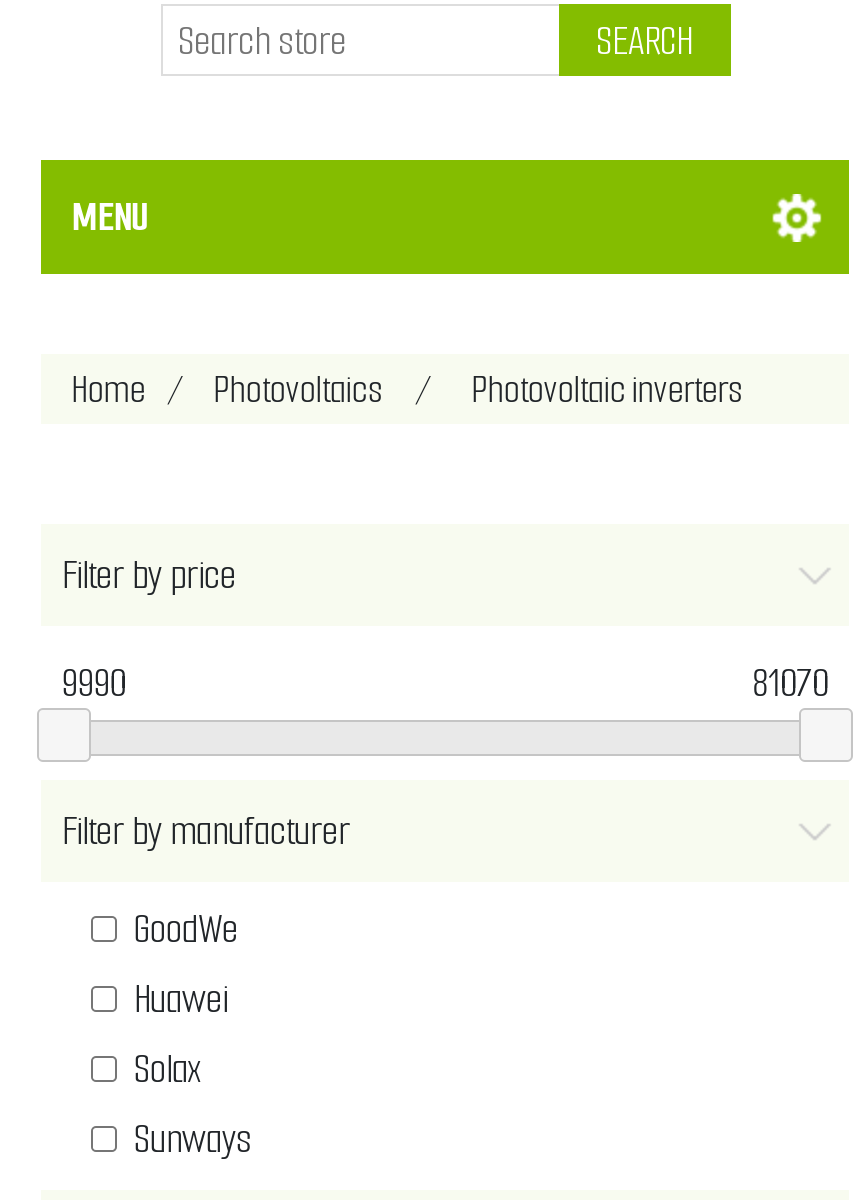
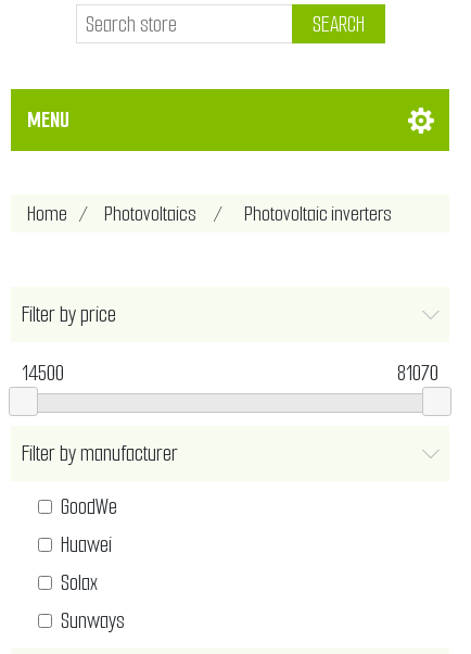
- 9990
+ 14500
